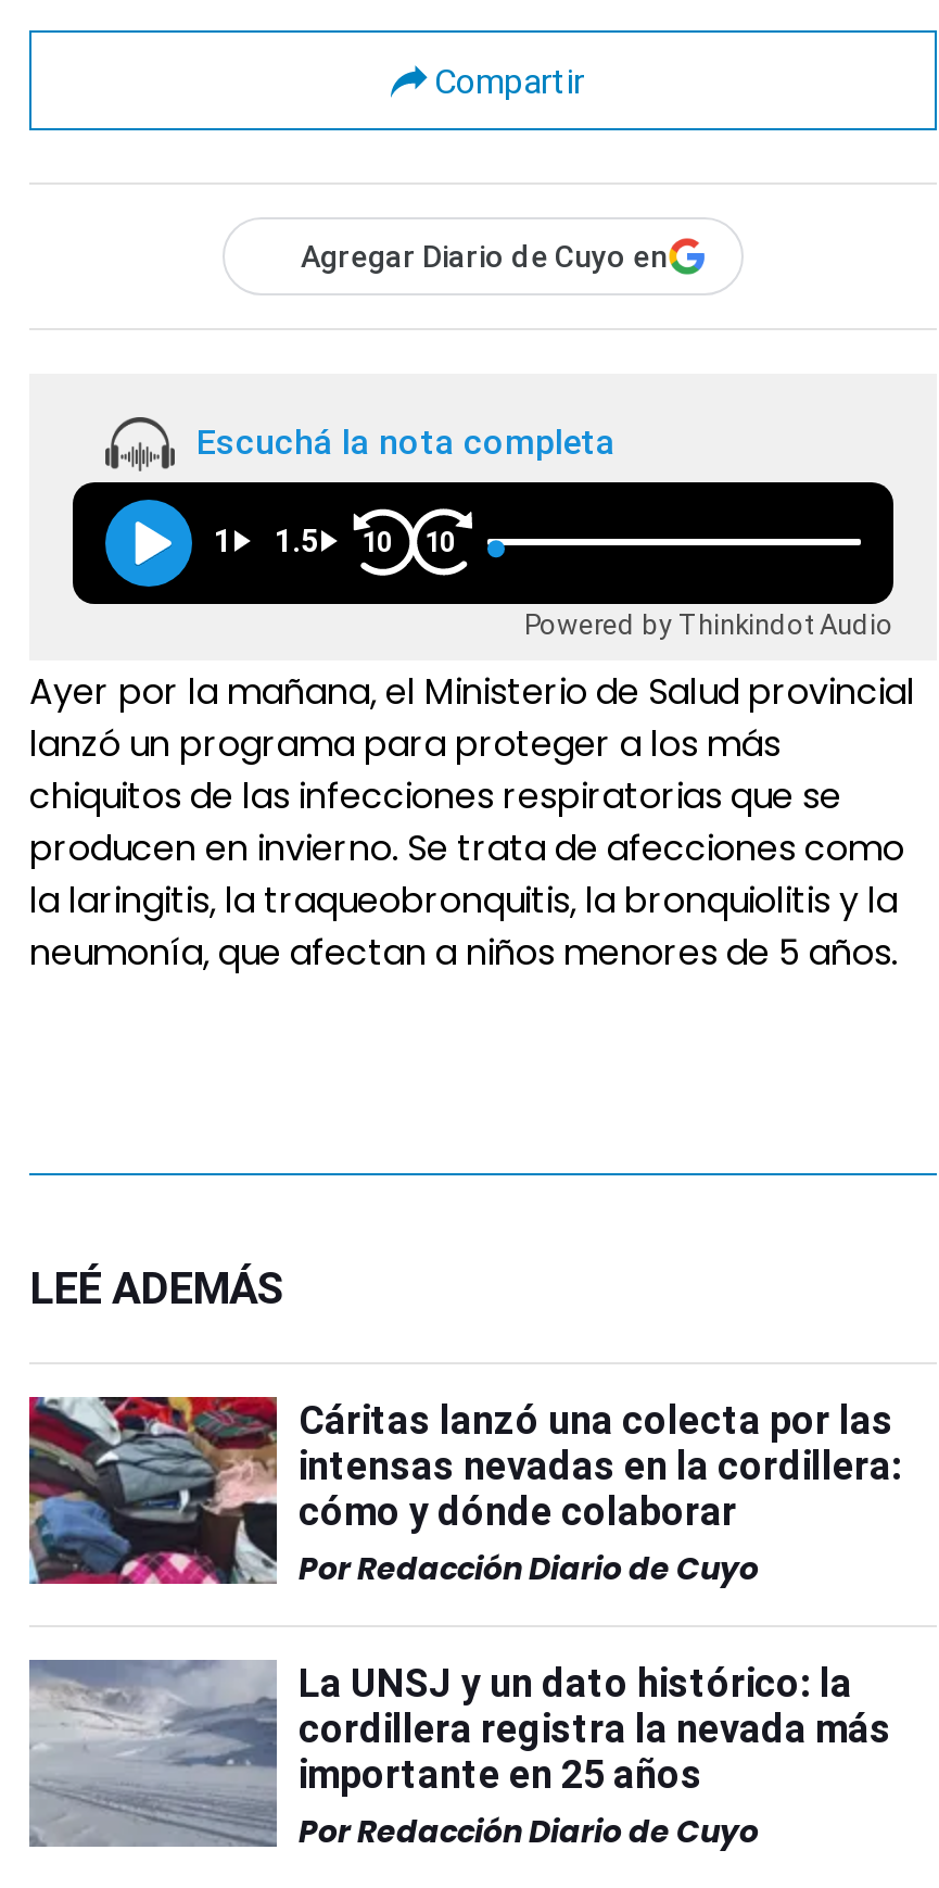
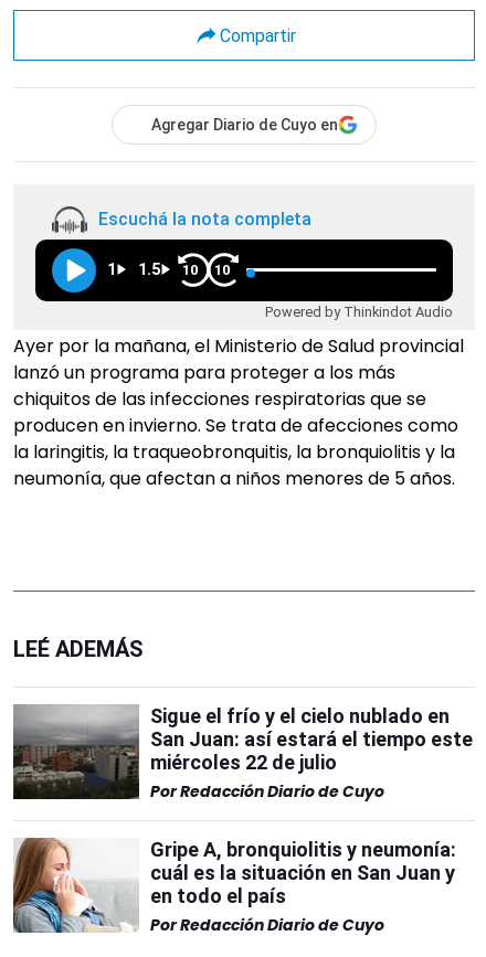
- [image]
- Cáritas lanzó una colecta por las
- intensas nevadas en la cordillera:
- cómo y dónde colaborar
+ [image]
+ Sigue el frío y el cielo nublado en
+ San Juan: así estará el tiempo este
+ miércoles 22 de julio

- [image]
- La UNSJ y un dato histórico: la
- cordillera registra la nevada más
- importante en 25 años
+ [image]
+ Gripe A, bronquiolitis y neumonía:
+ cuál es la situación en San Juan y
+ en todo el país
